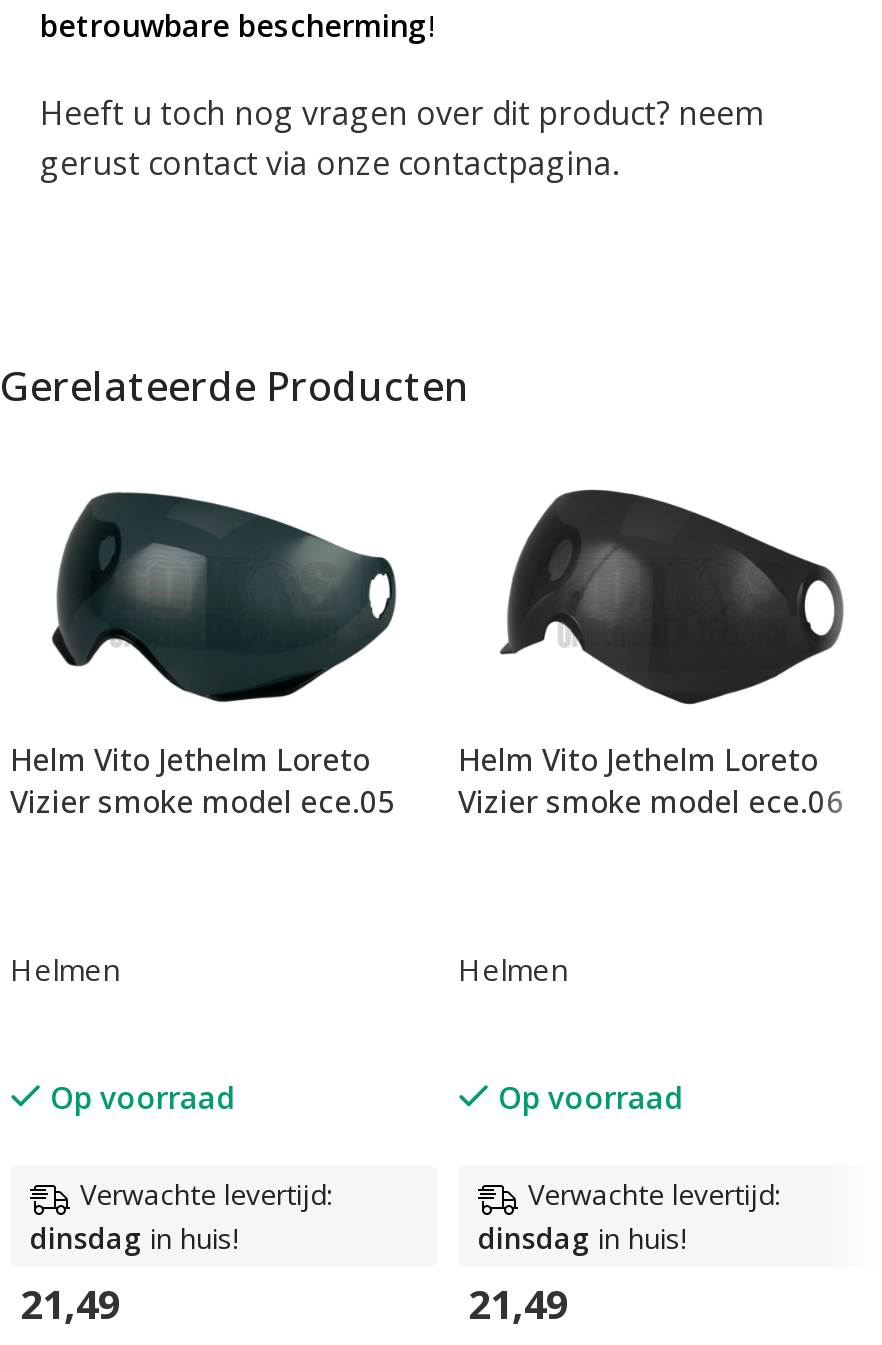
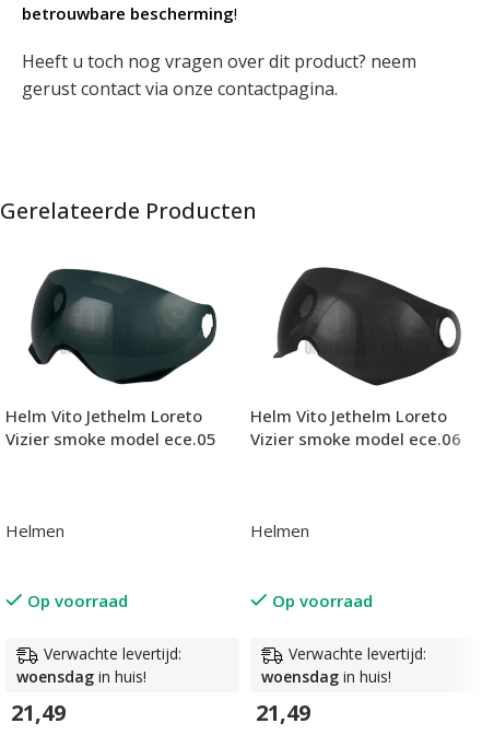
- dinsdag in huis!
+ woensdag in huis!

- dinsdag in huis!
+ woensdag in huis!
